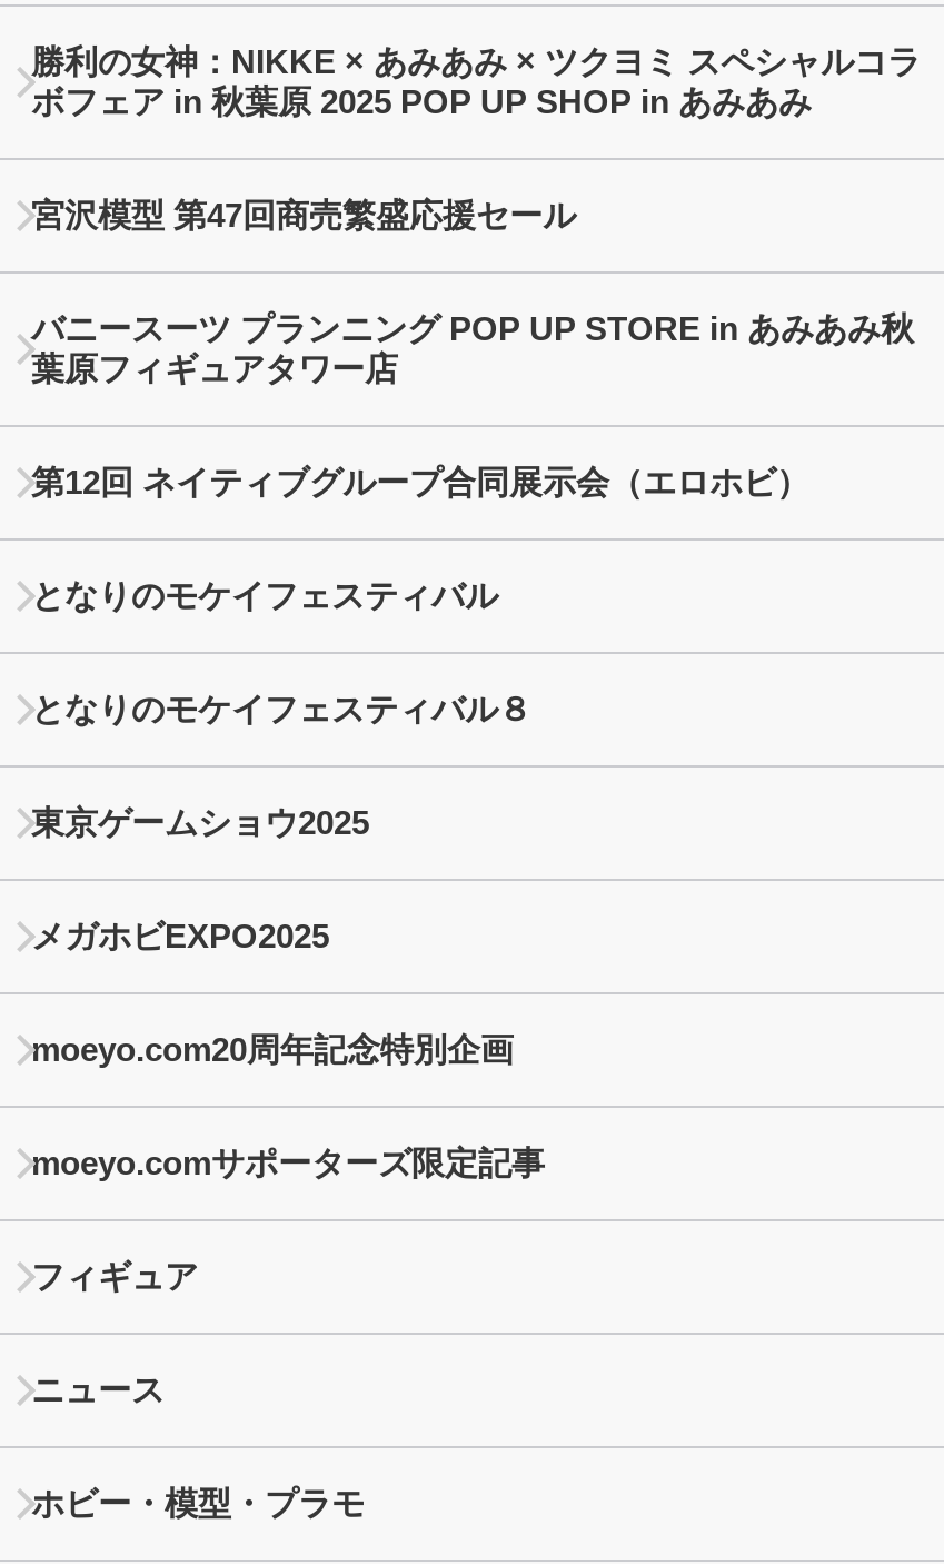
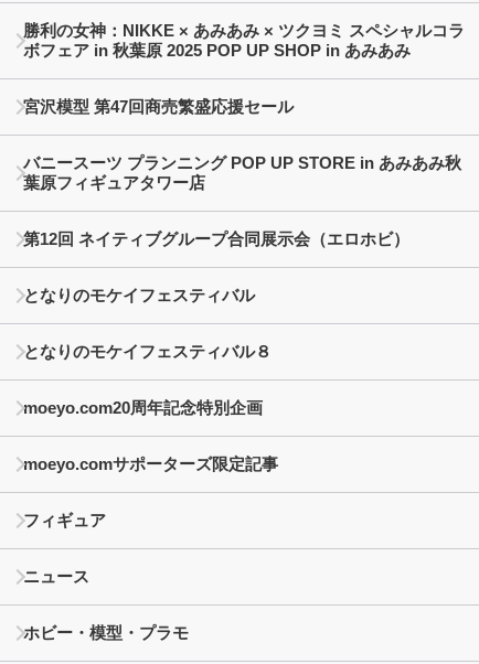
- 東京ゲームショウ2025
- メガホビEXPO2025
